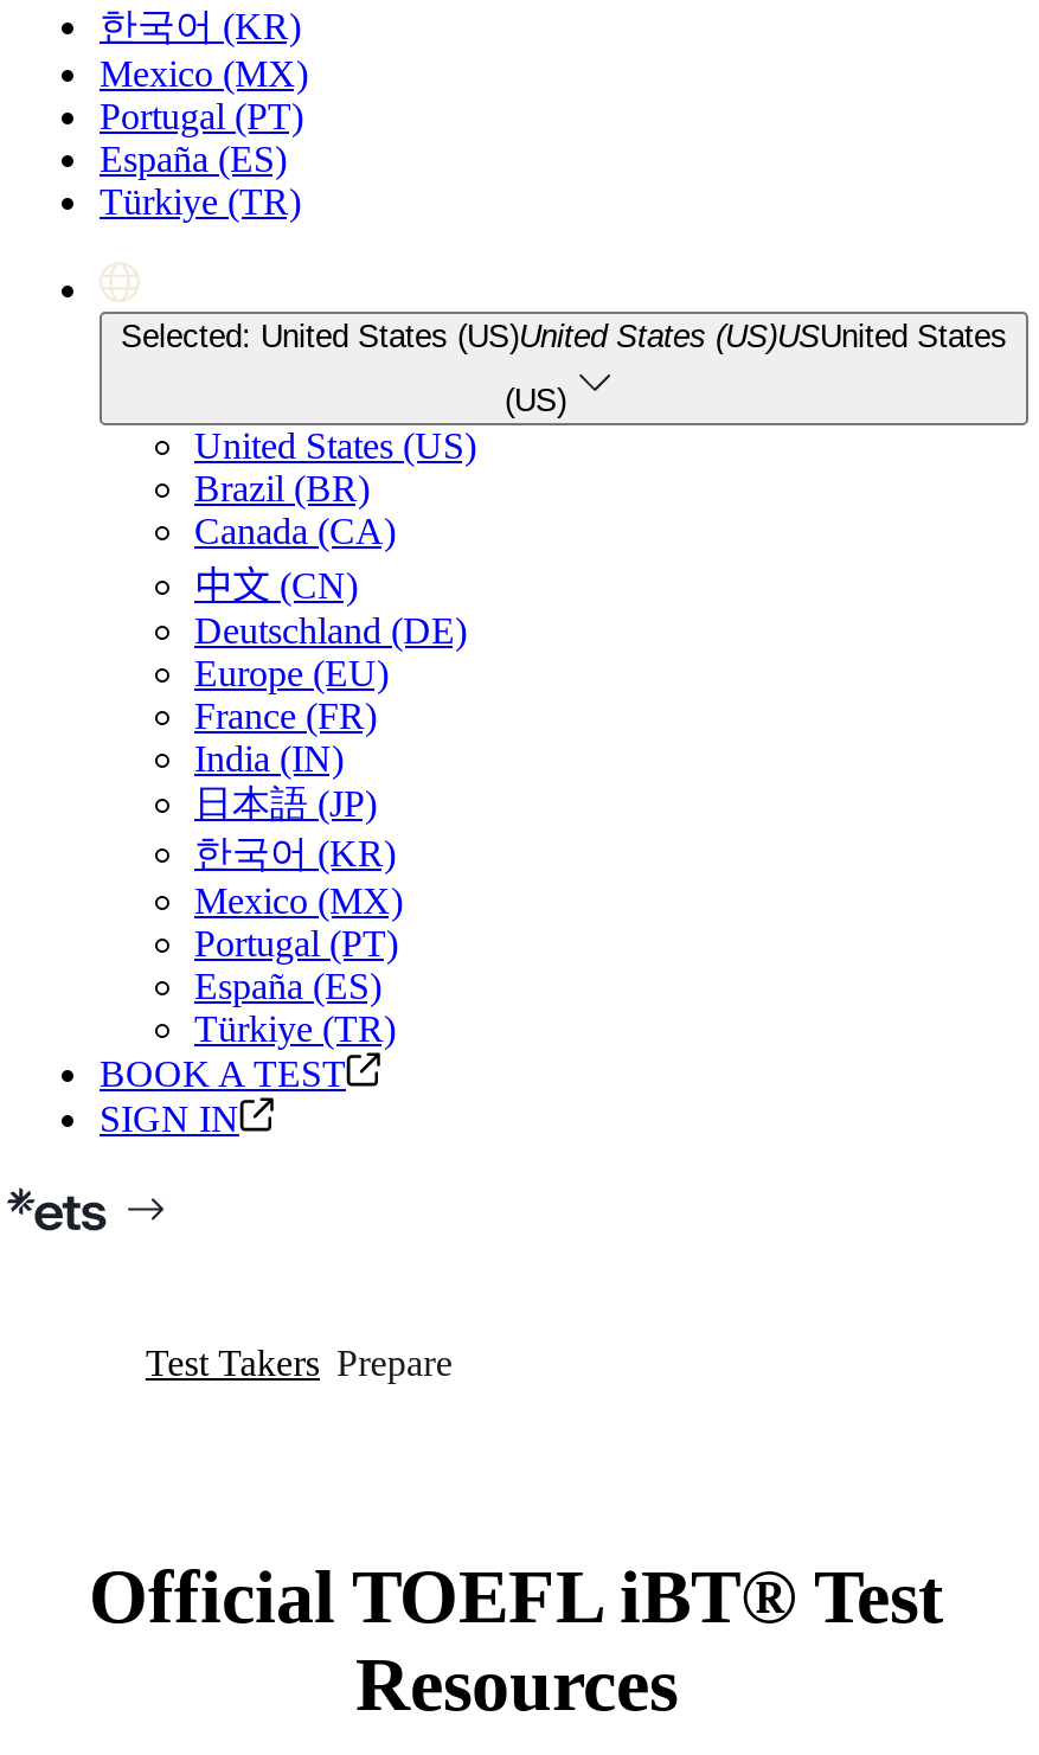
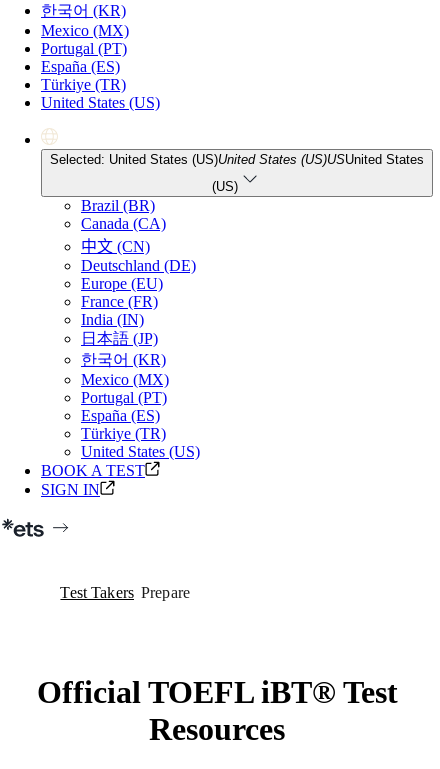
+ United States (US)

- United States (US)

+ United States (US)
